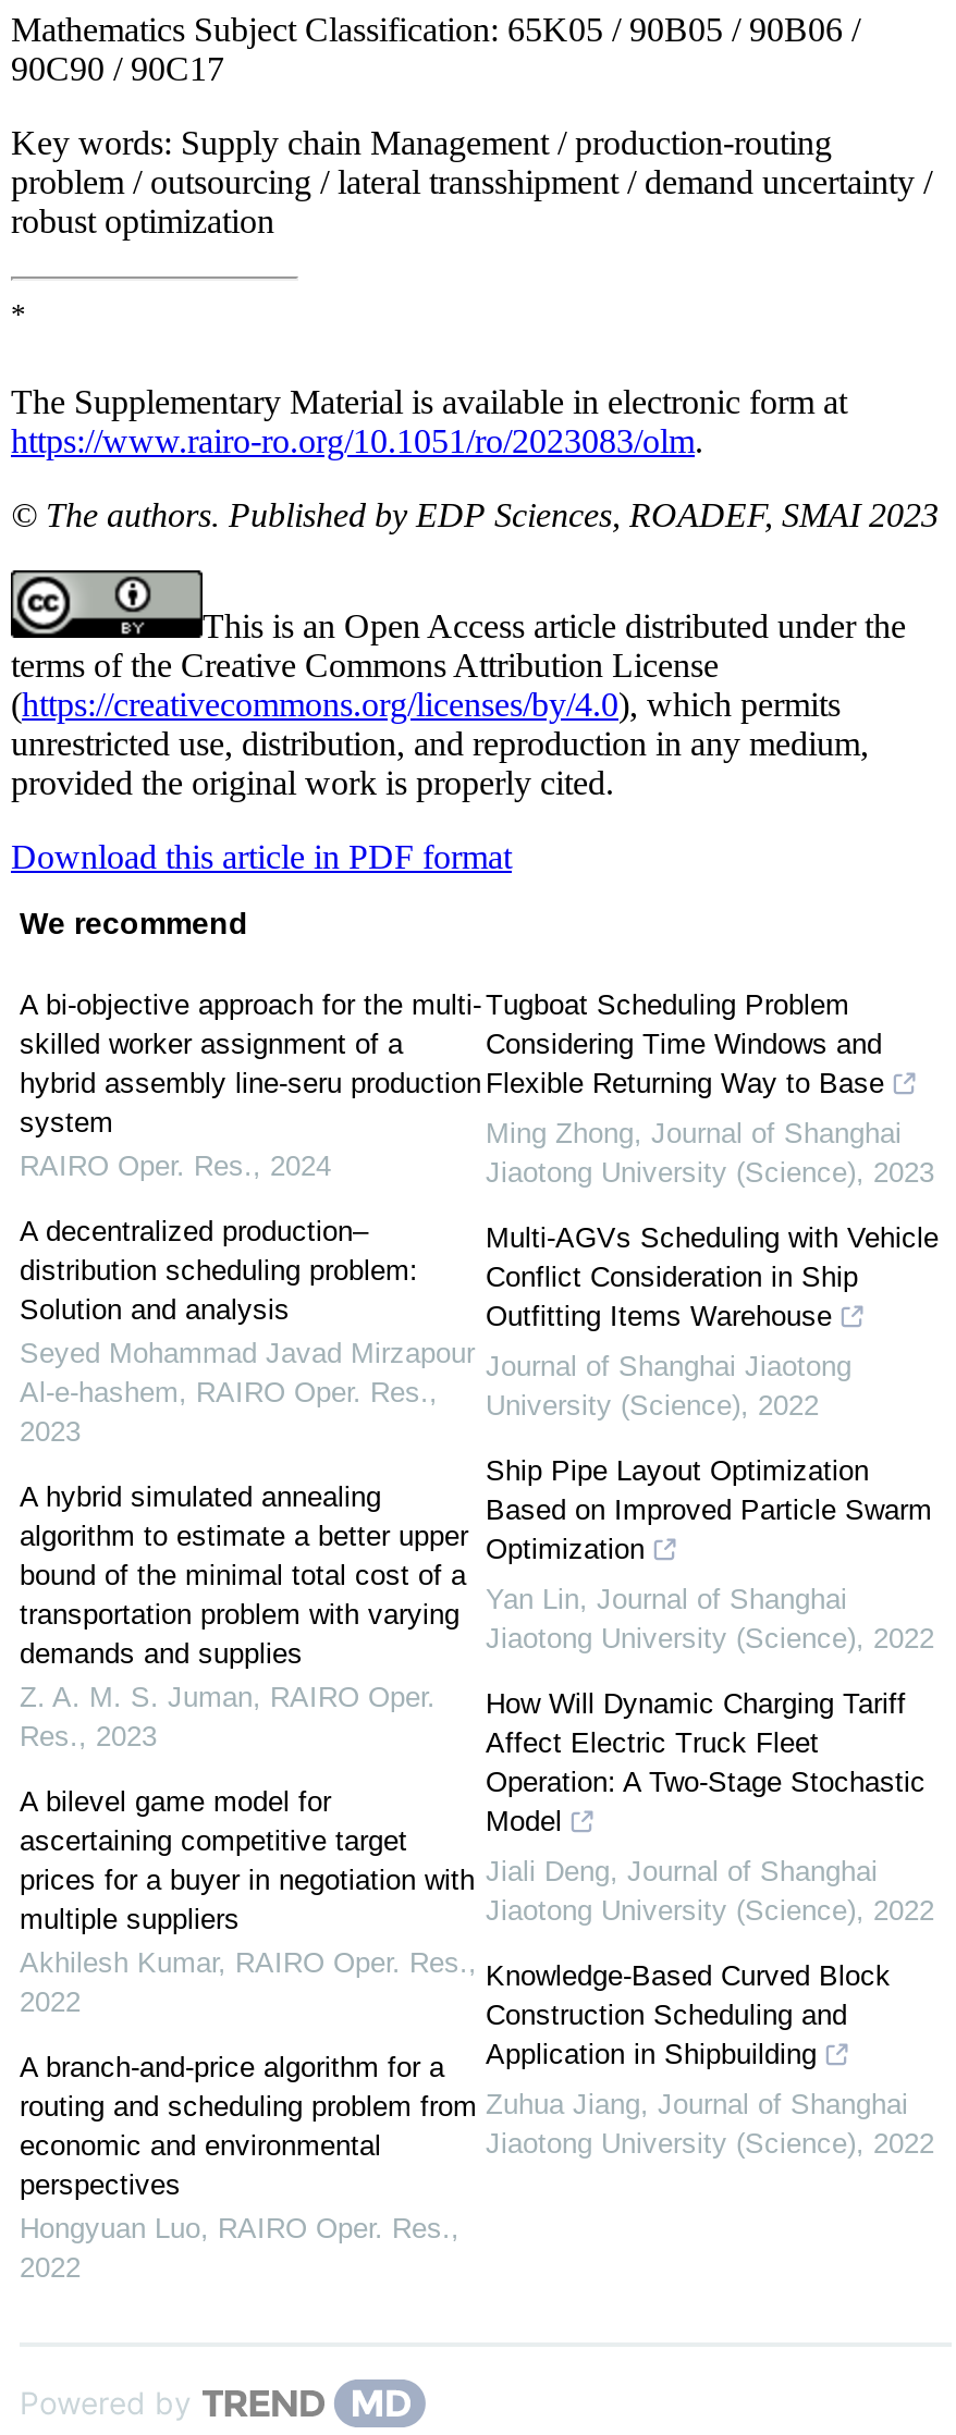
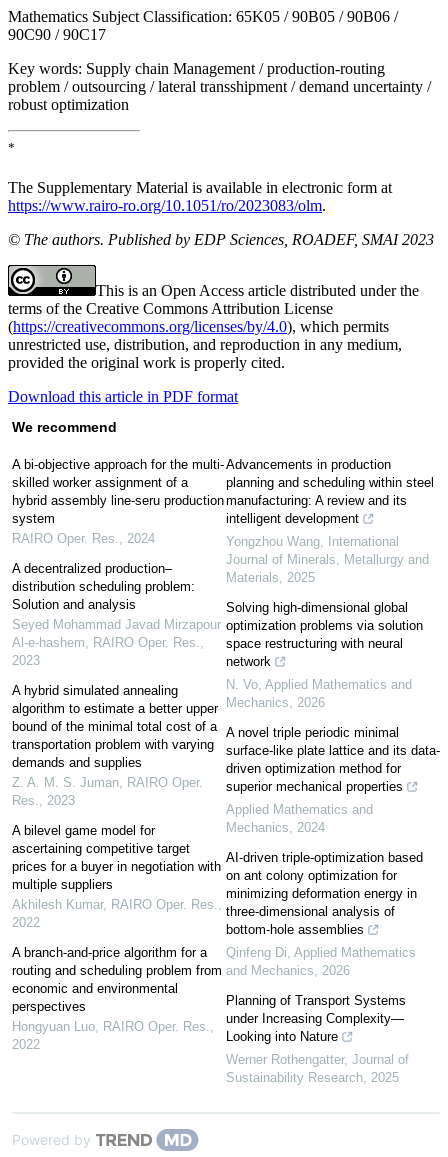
- Tugboat Scheduling Problem
- Considering Time Windows and
- Flexible Returning Way to Base
+ Advancements in production
+ planning and scheduling within steel
+ manufacturing: A review and its
+ intelligent development

- Ming Zhong, Journal of Shanghai
- Jiaotong University (Science), 2023
+ Yongzhou Wang, International
+ Journal of Minerals, Metallurgy and
+ Materials, 2025

- Multi-AGVs Scheduling with Vehicle
- Conflict Consideration in Ship
- Outfitting Items Warehouse
+ Solving high-dimensional global
+ optimization problems via solution
+ space restructuring with neural
+ network

- Journal of Shanghai Jiaotong
- University (Science), 2022
+ N. Vo, Applied Mathematics and
+ Mechanics, 2026

- Ship Pipe Layout Optimization
- Based on Improved Particle Swarm
- Optimization
+ A novel triple periodic minimal
+ surface-like plate lattice and its data-
+ driven optimization method for
+ superior mechanical properties

- Yan Lin, Journal of Shanghai
- Jiaotong University (Science), 2022
+ Applied Mathematics and
+ Mechanics, 2024

- How Will Dynamic Charging Tariff
- Affect Electric Truck Fleet
- Operation: A Two-Stage Stochastic
- Model
+ AI-driven triple-optimization based
+ on ant colony optimization for
+ minimizing deformation energy in
+ three-dimensional analysis of
+ bottom-hole assemblies

- Jiali Deng, Journal of Shanghai
- Jiaotong University (Science), 2022
+ Qinfeng Di, Applied Mathematics
+ and Mechanics, 2026

- Knowledge-Based Curved Block
- Construction Scheduling and
- Application in Shipbuilding
+ Planning of Transport Systems
+ under Increasing Complexity—
+ Looking into Nature

- Zuhua Jiang, Journal of Shanghai
- Jiaotong University (Science), 2022
+ Werner Rothengatter, Journal of
+ Sustainability Research, 2025
